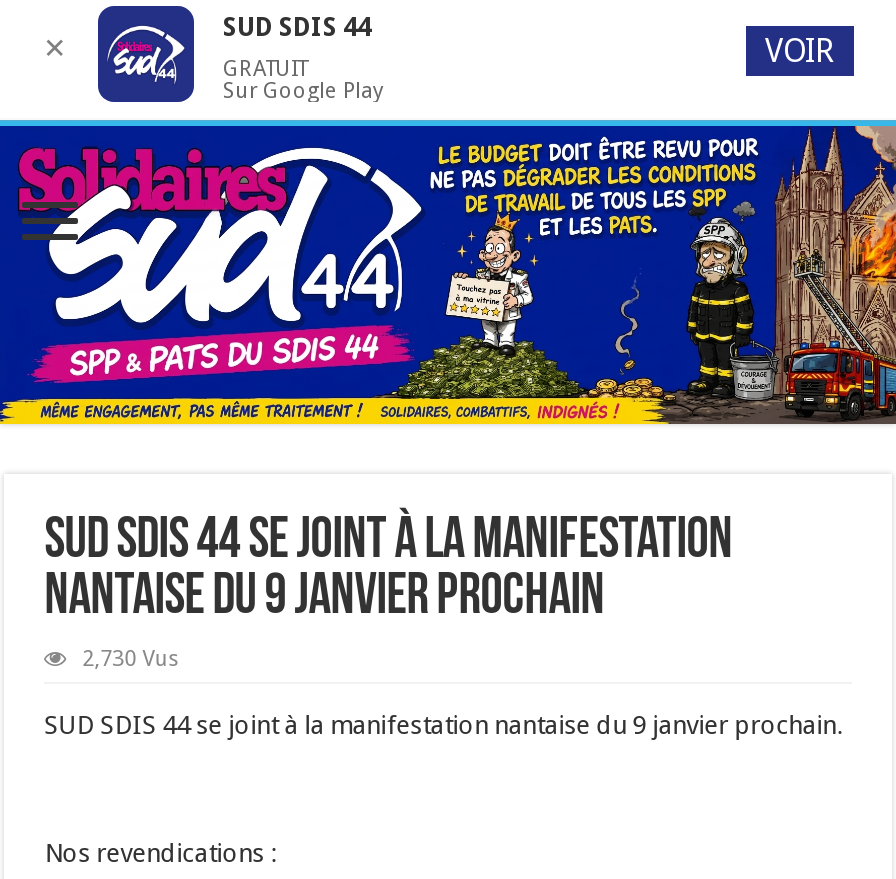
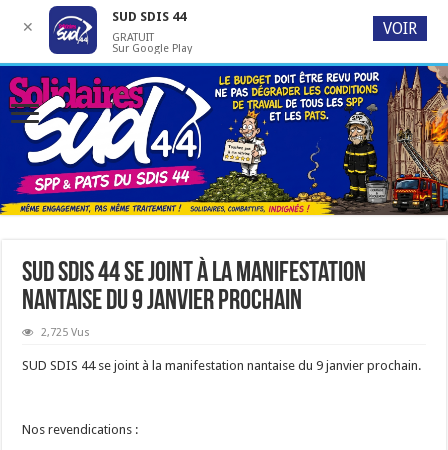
- 2,730 Vus
+ 2,725 Vus
